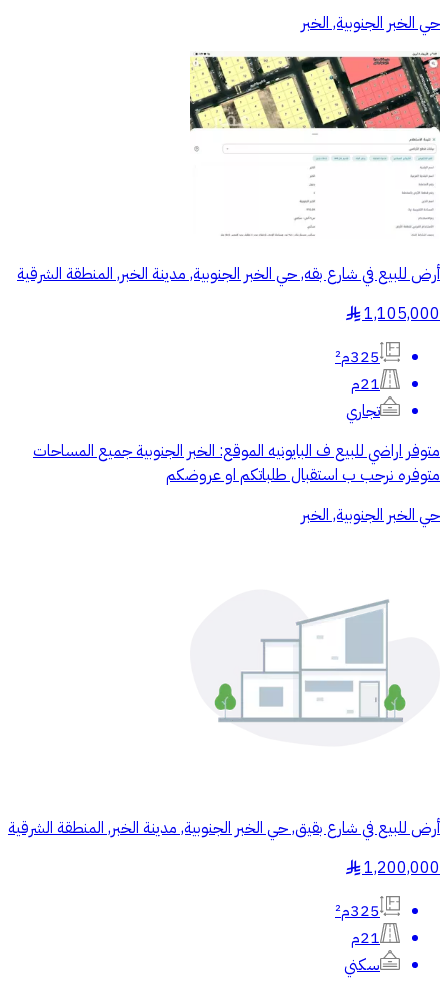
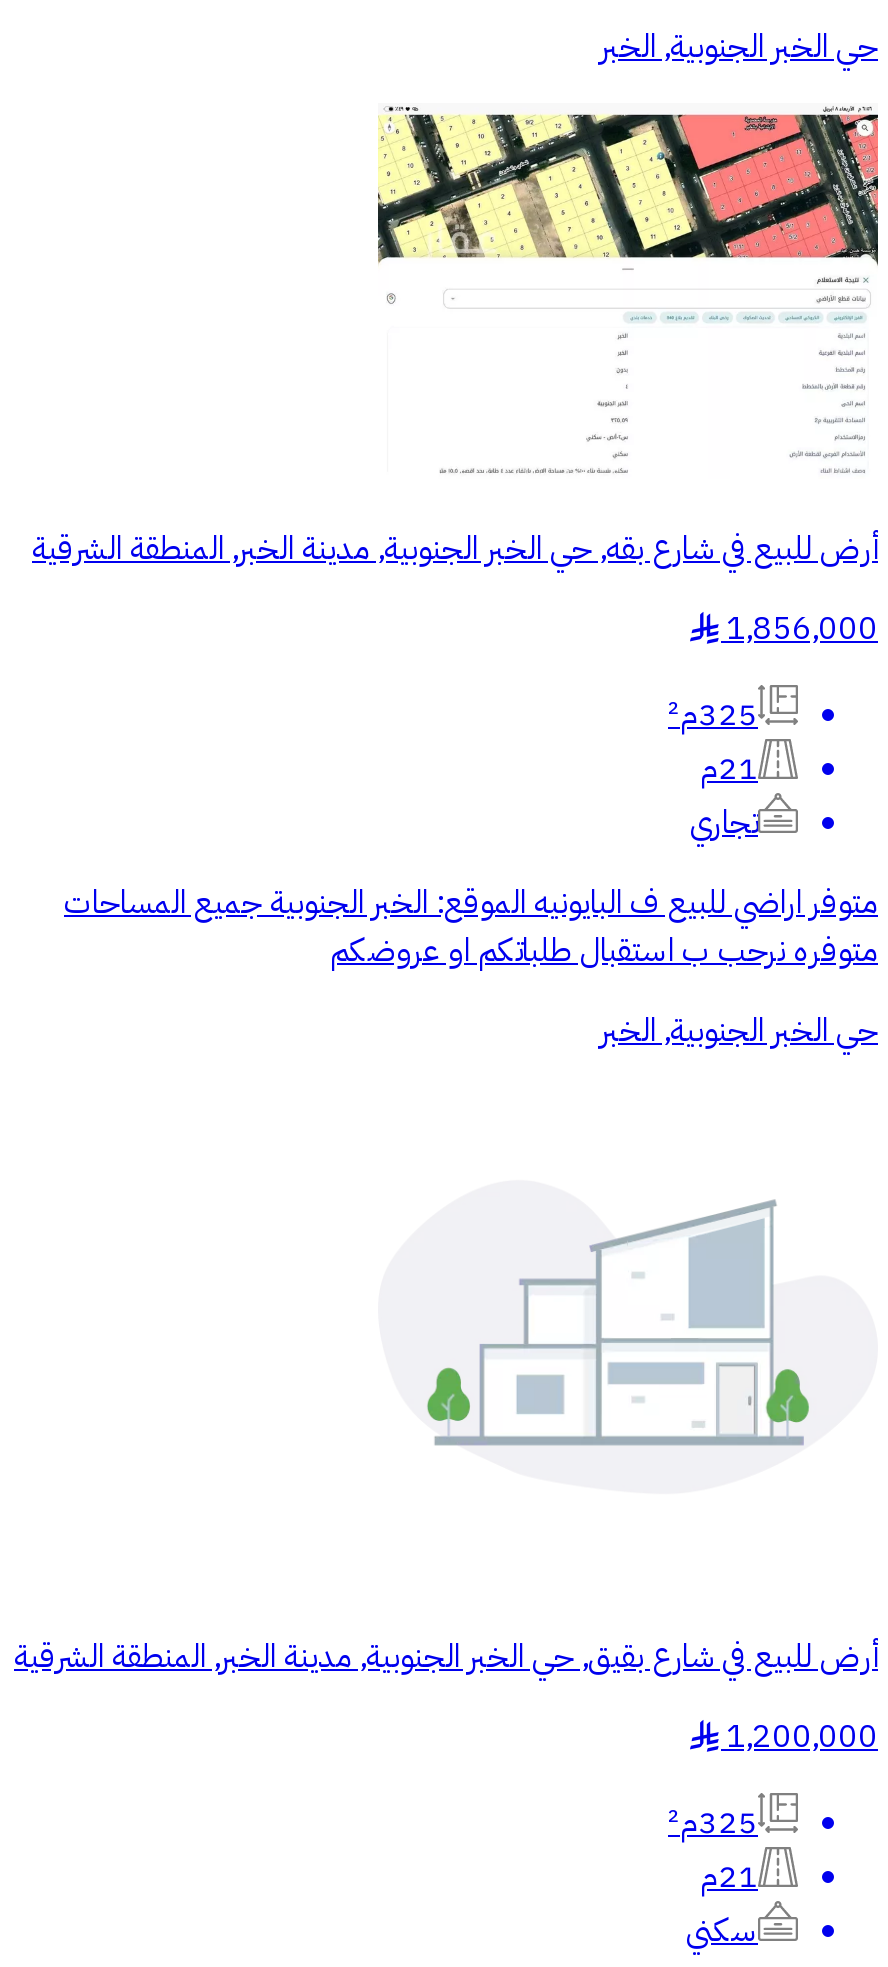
- 1,105,000
+ 1,856,000
